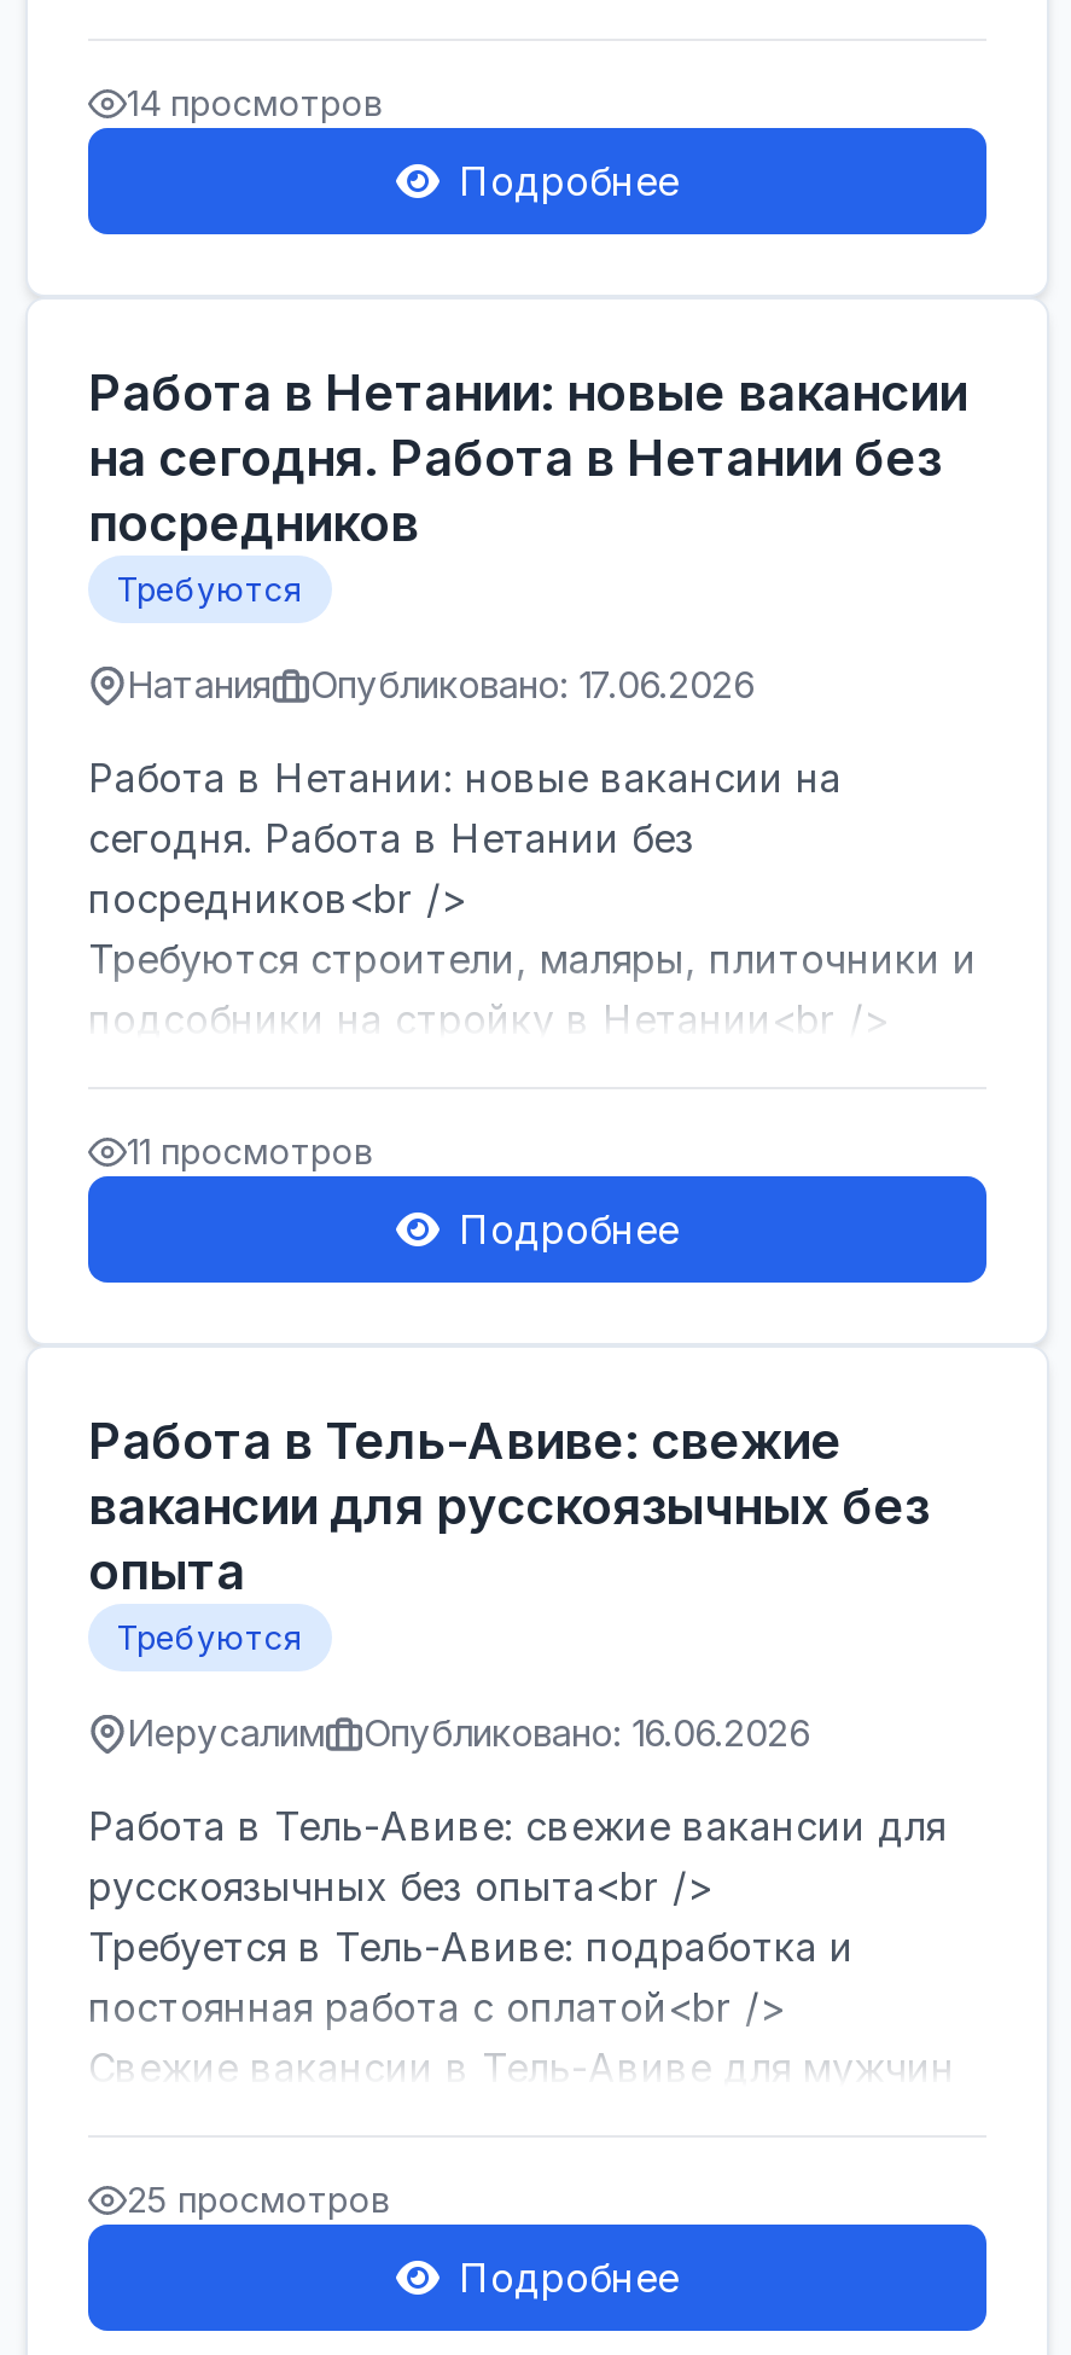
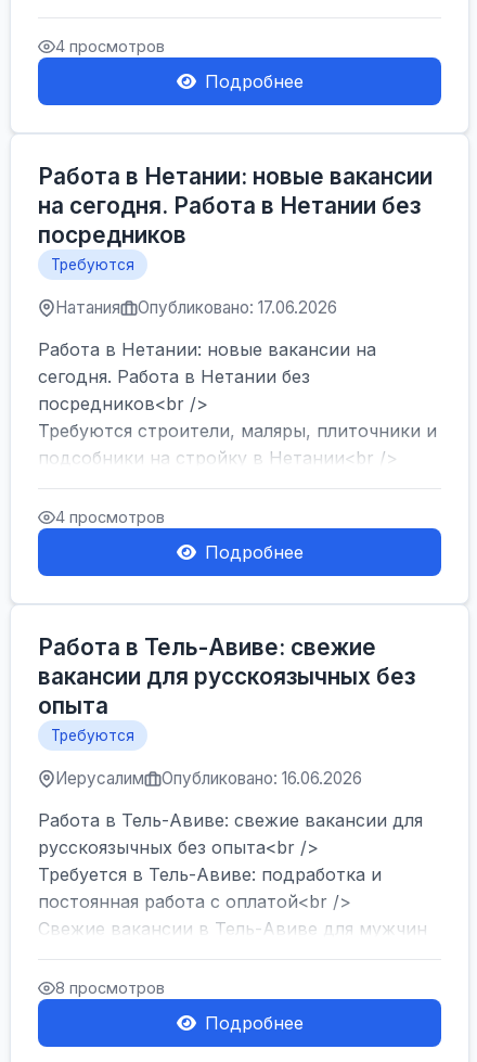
- 14 просмотров
+ 4 просмотров

- 11 просмотров
+ 4 просмотров

- 25 просмотров
+ 8 просмотров
